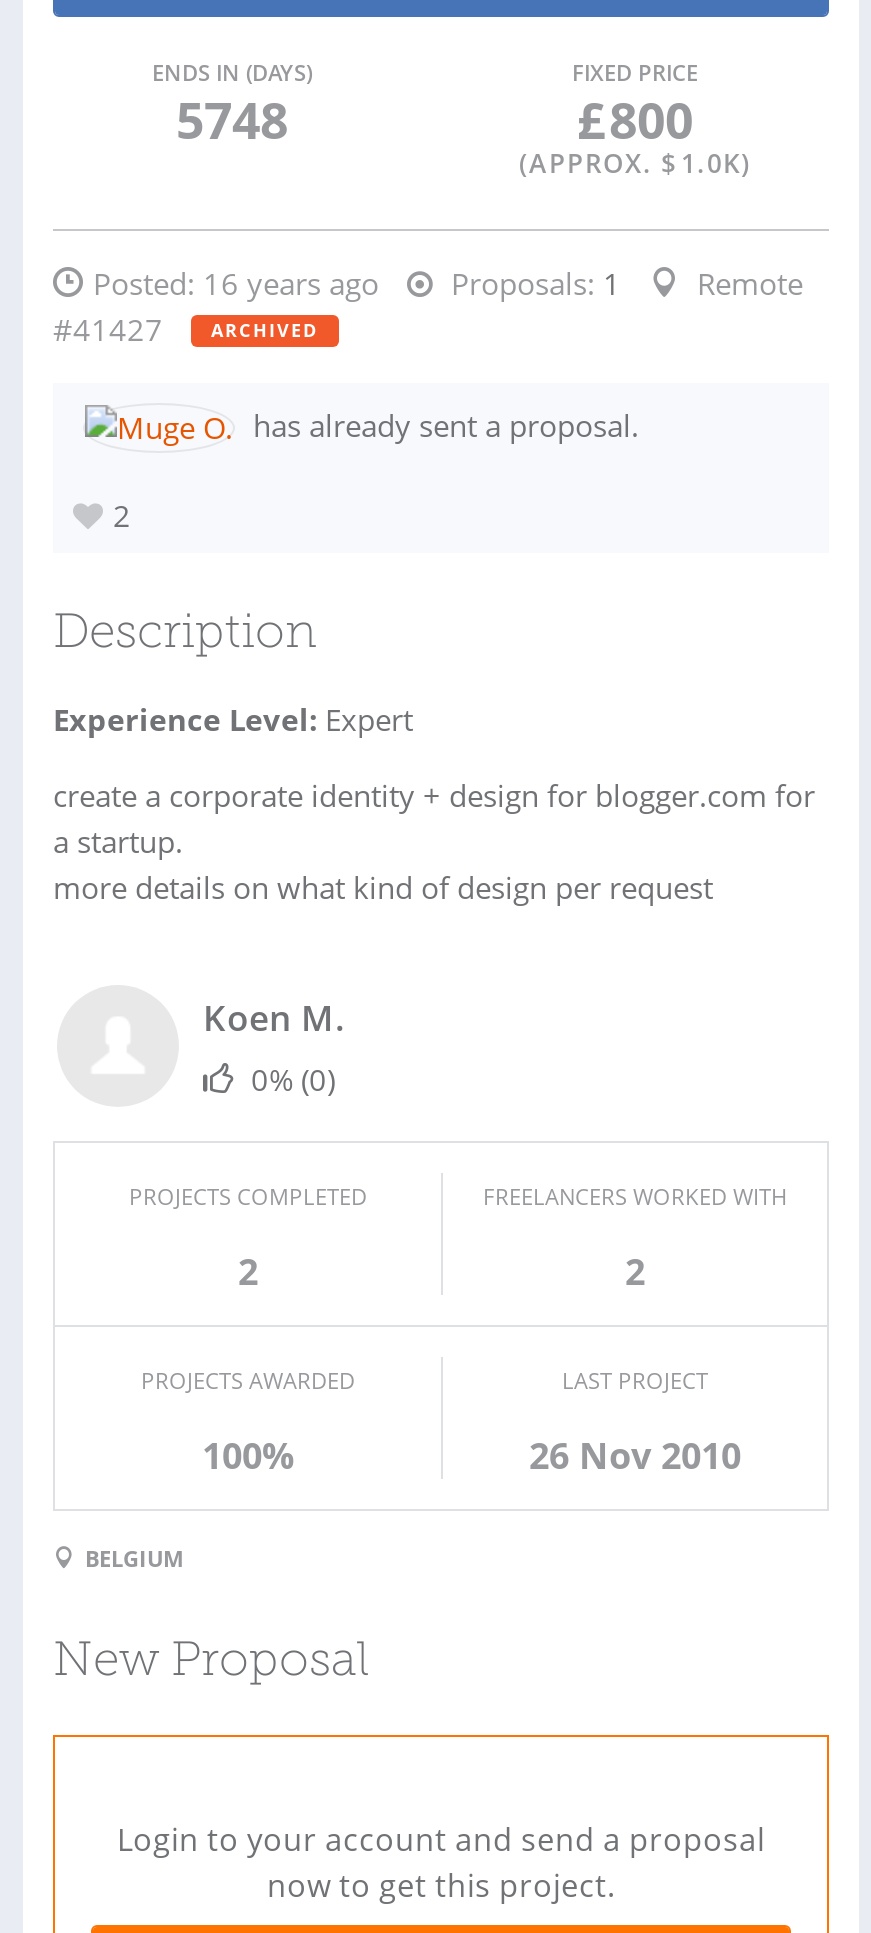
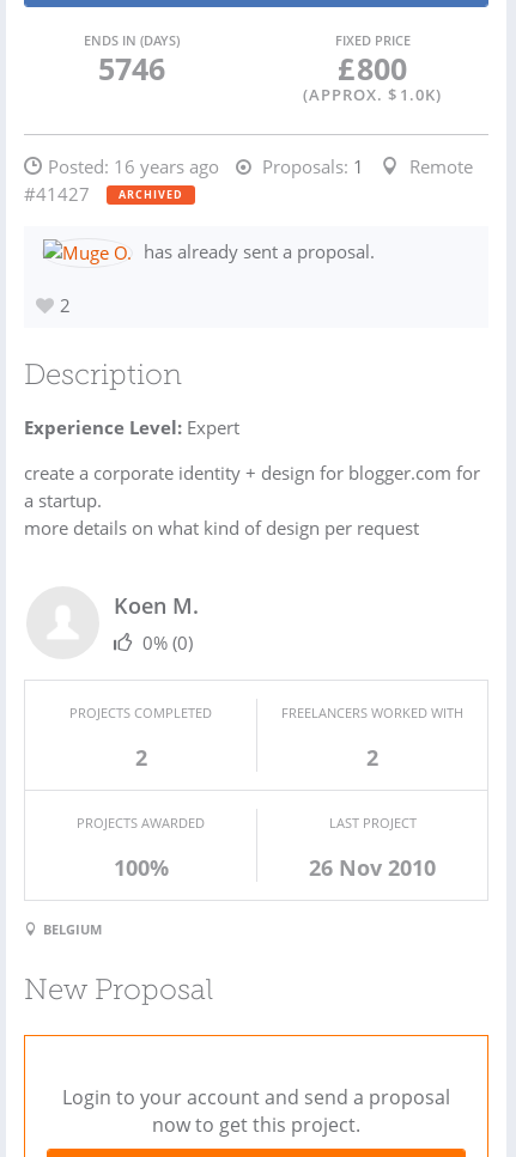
- 5748
+ 5746
